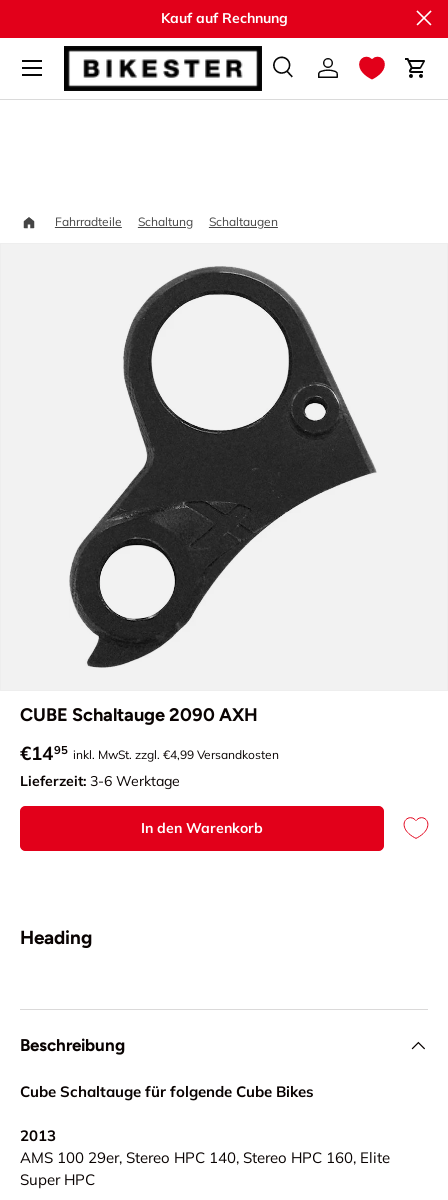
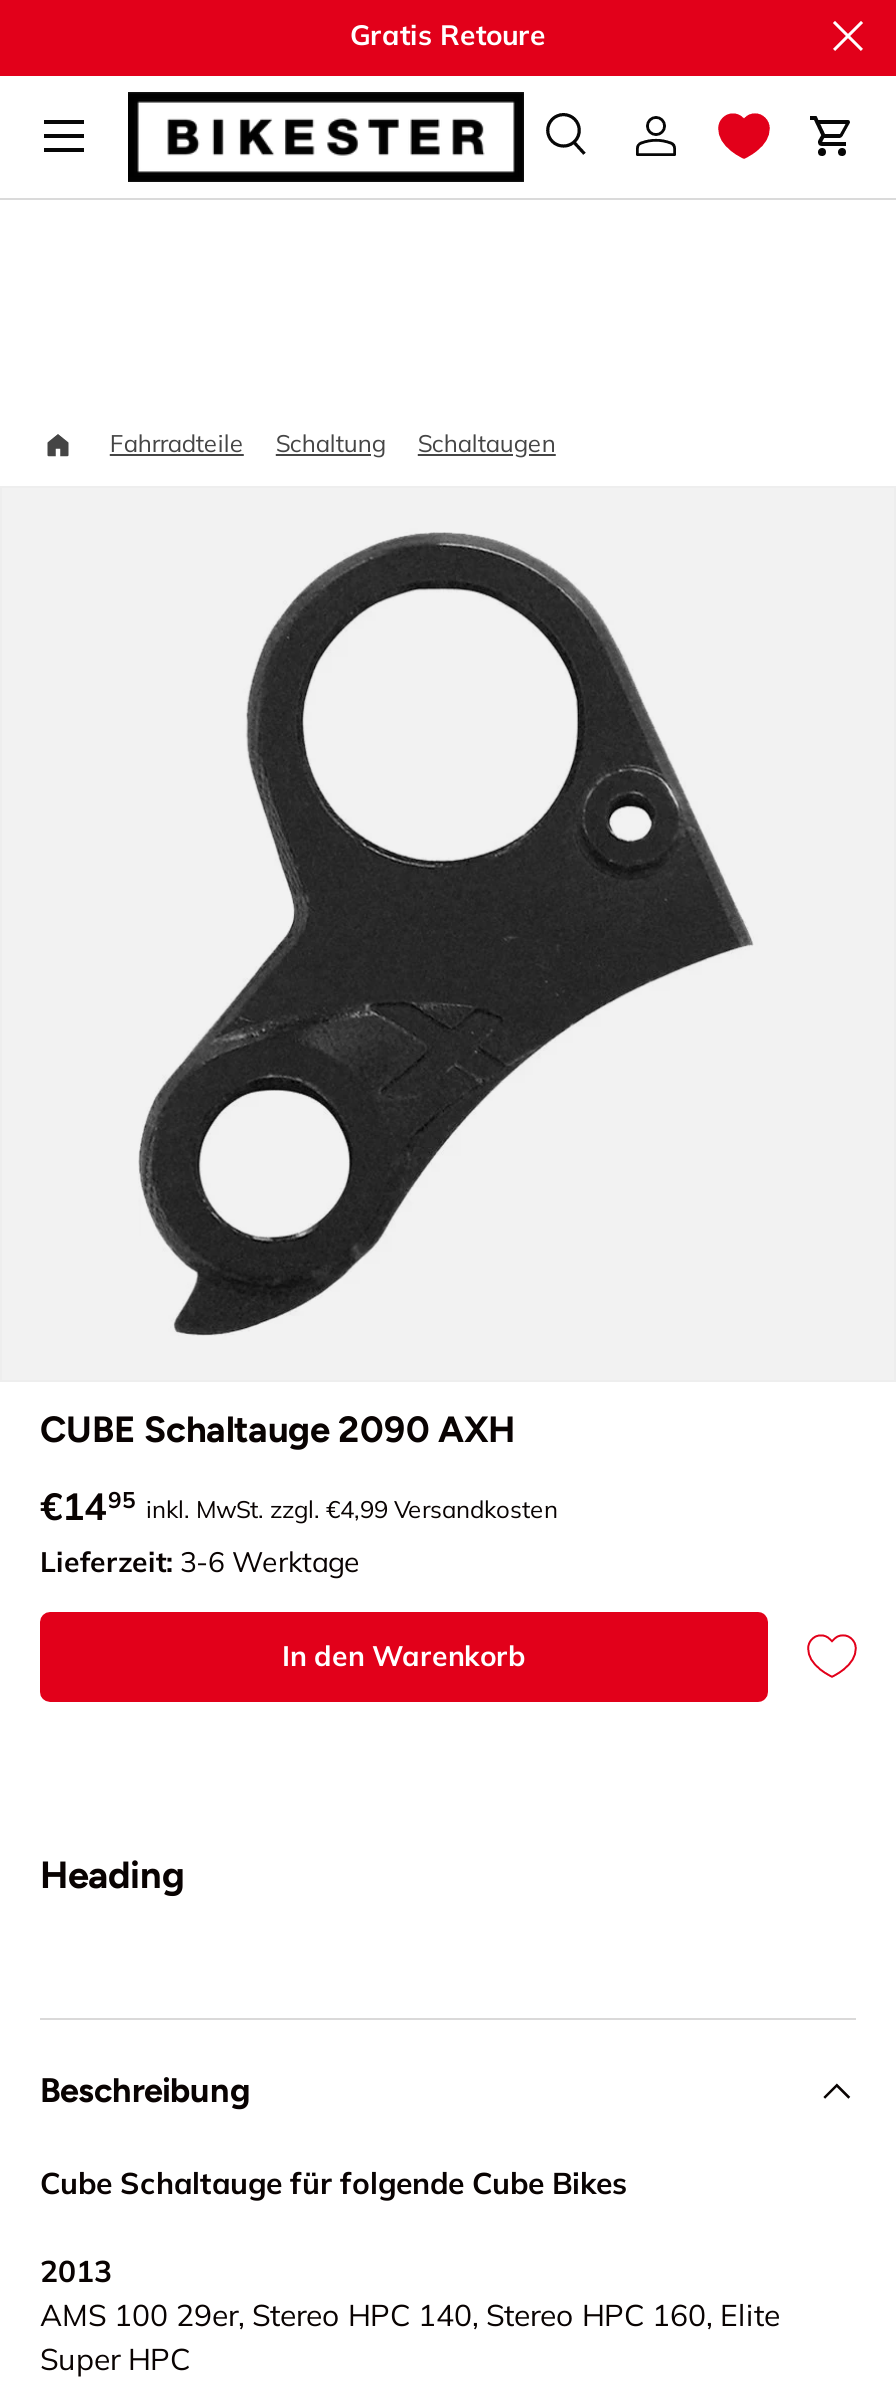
- Kauf auf Rechnung
+ Gratis Retoure
